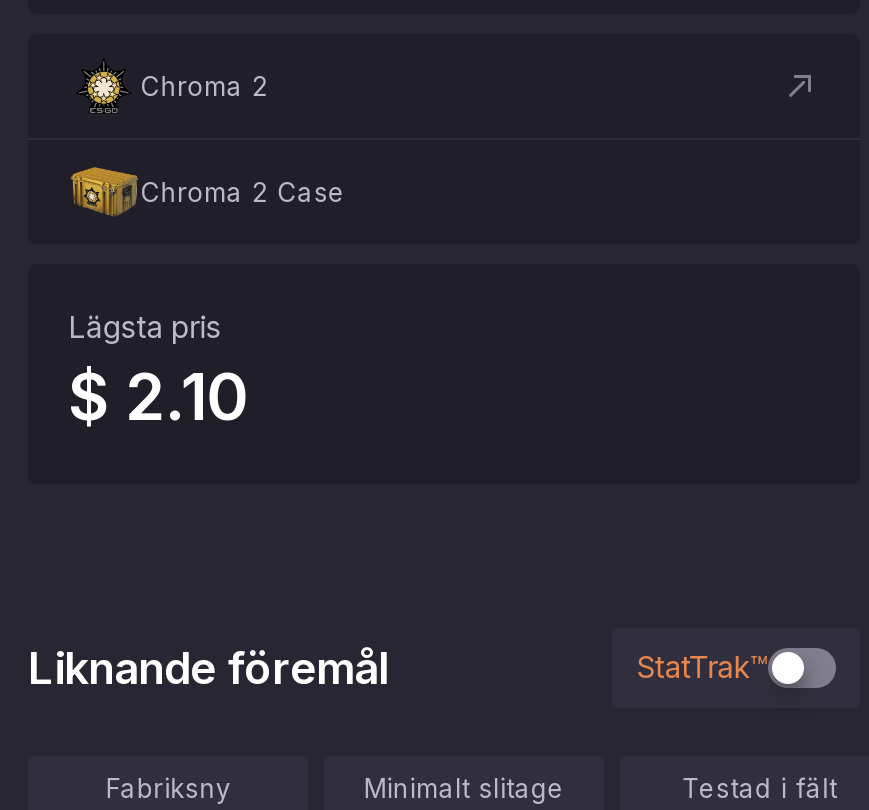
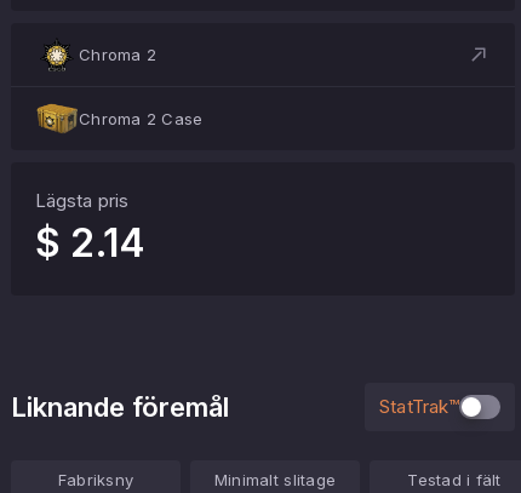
- $ 2.10
+ $ 2.14
